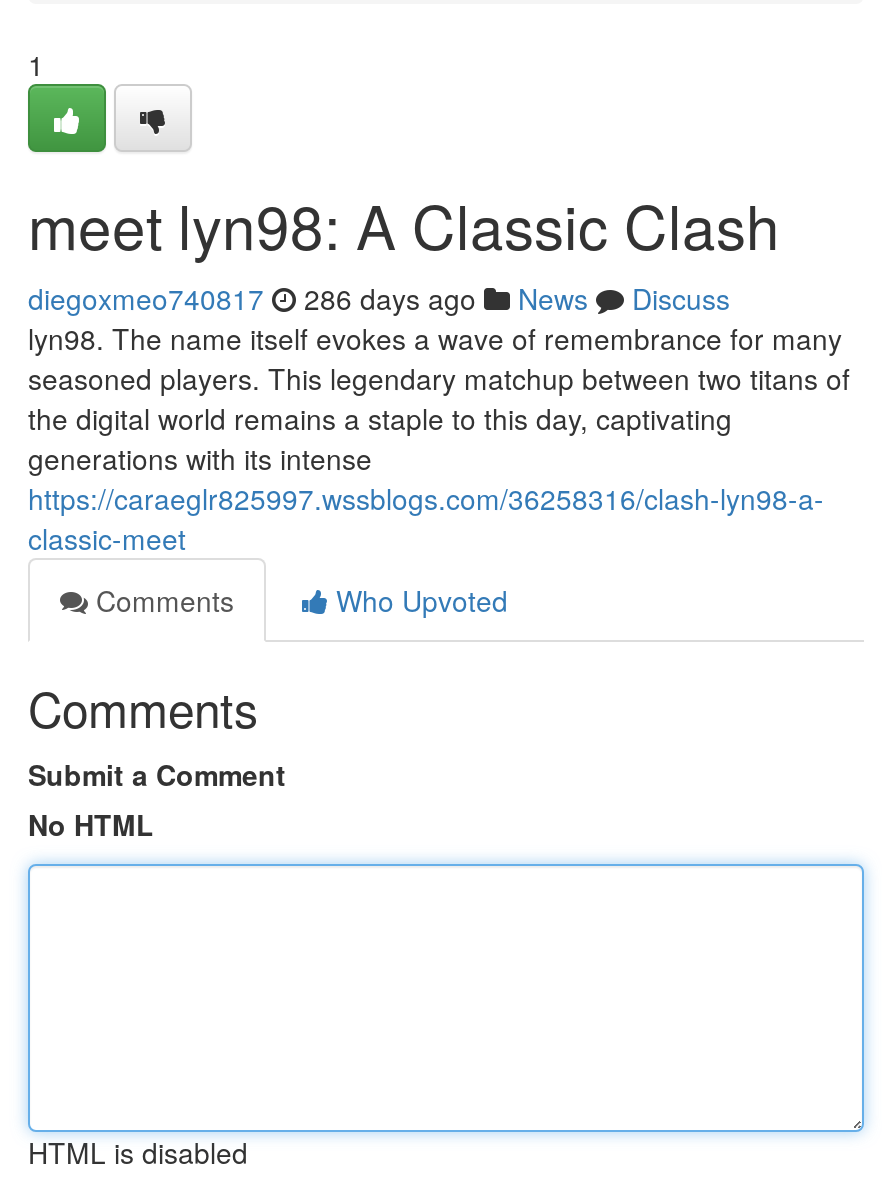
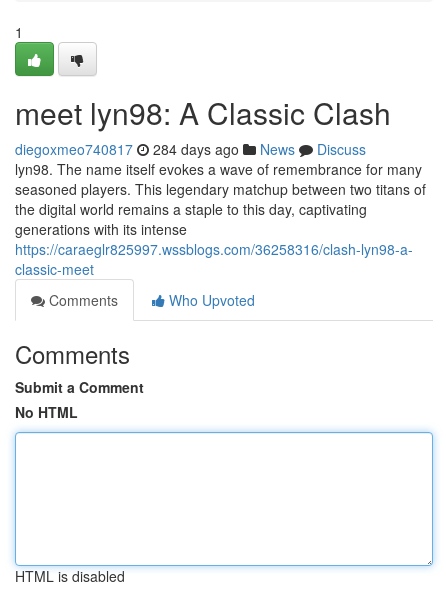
- diegoxmeo740817 286 days ago News Discuss
+ diegoxmeo740817 284 days ago News Discuss
